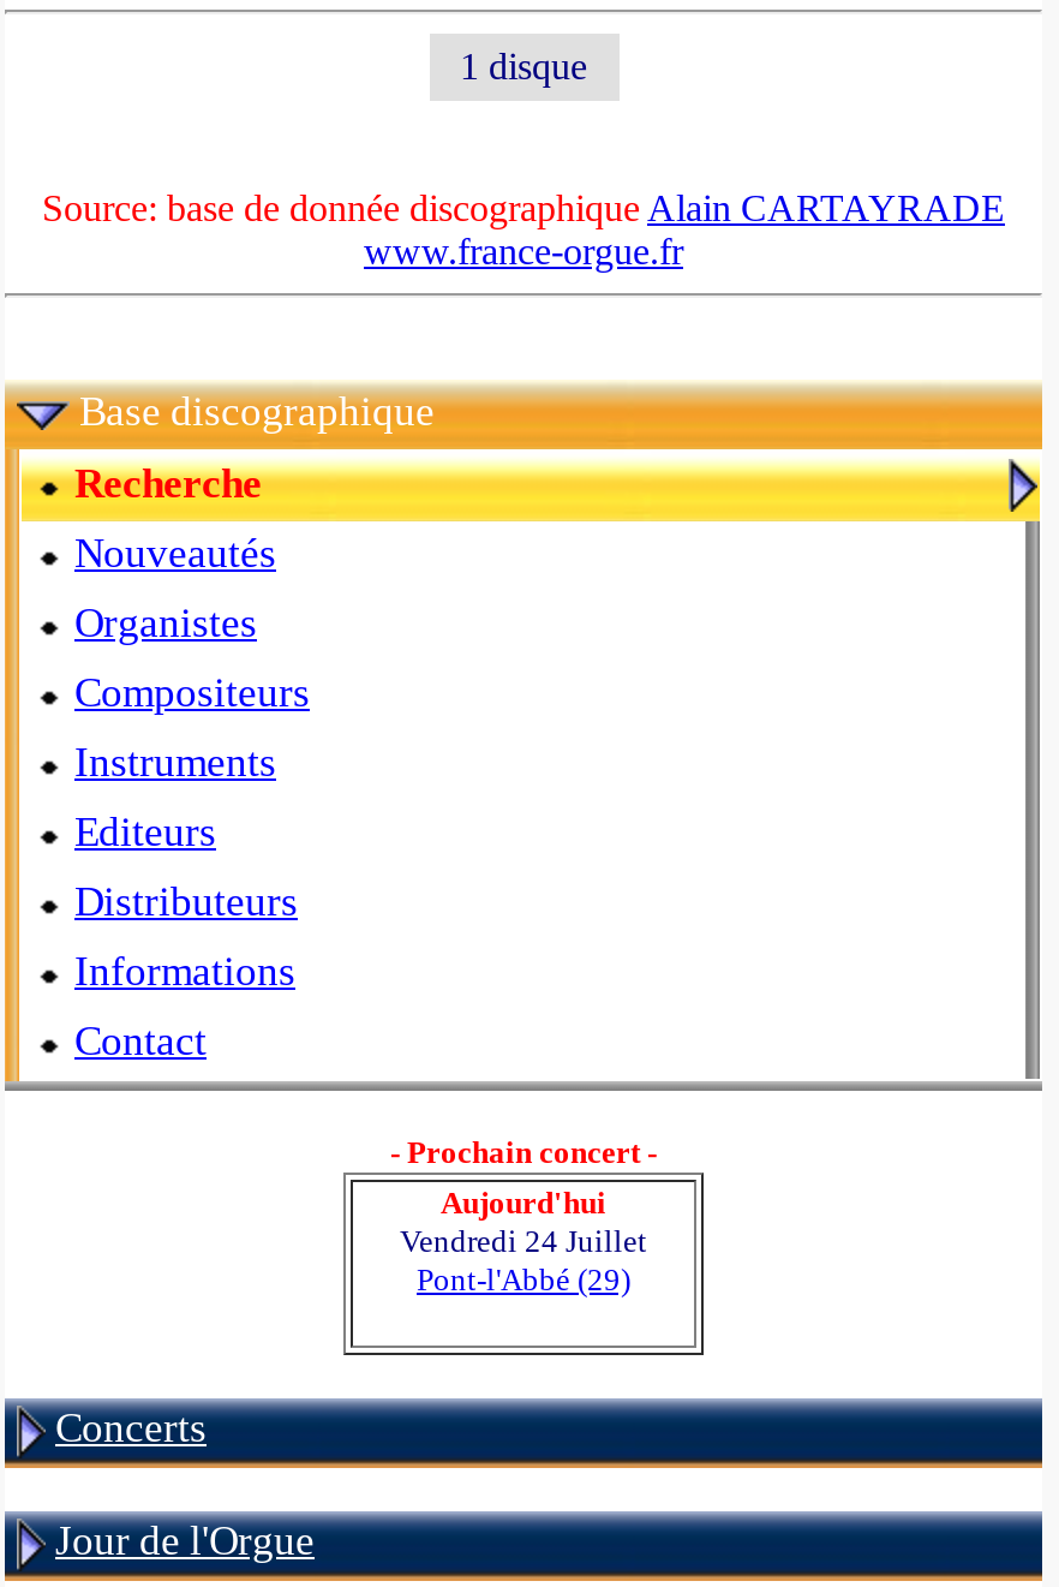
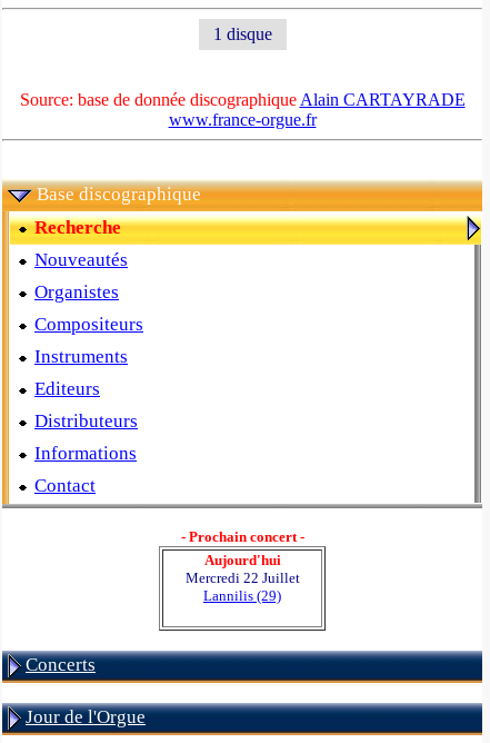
- Vendredi 24 Juillet
- Pont-l'Abbé (29)
+ Mercredi 22 Juillet
+ Lannilis (29)
